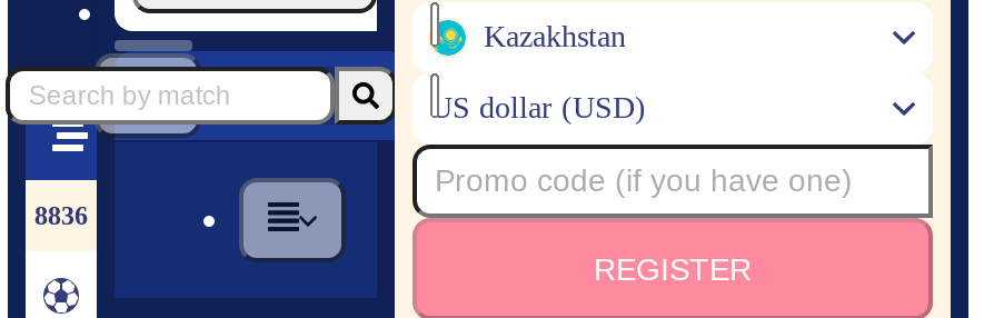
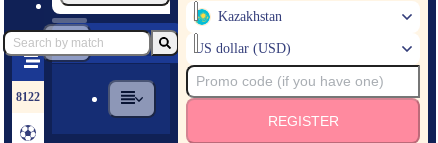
- 8836
+ 8122
